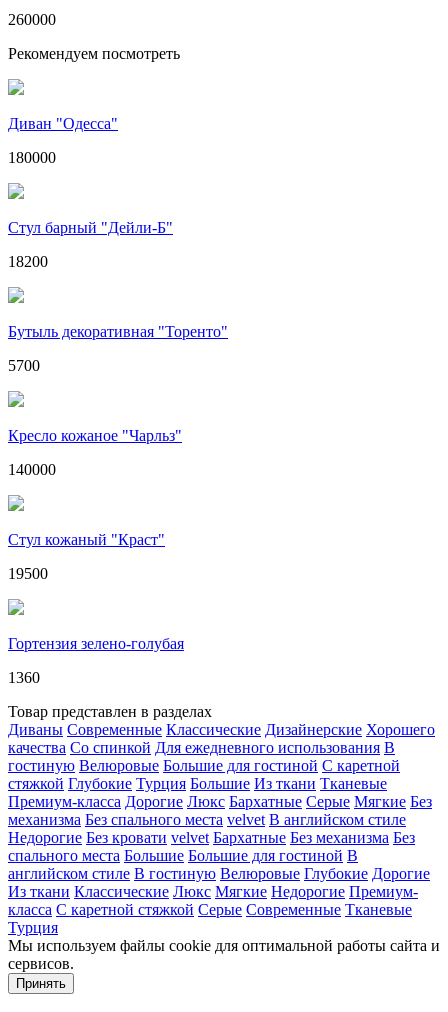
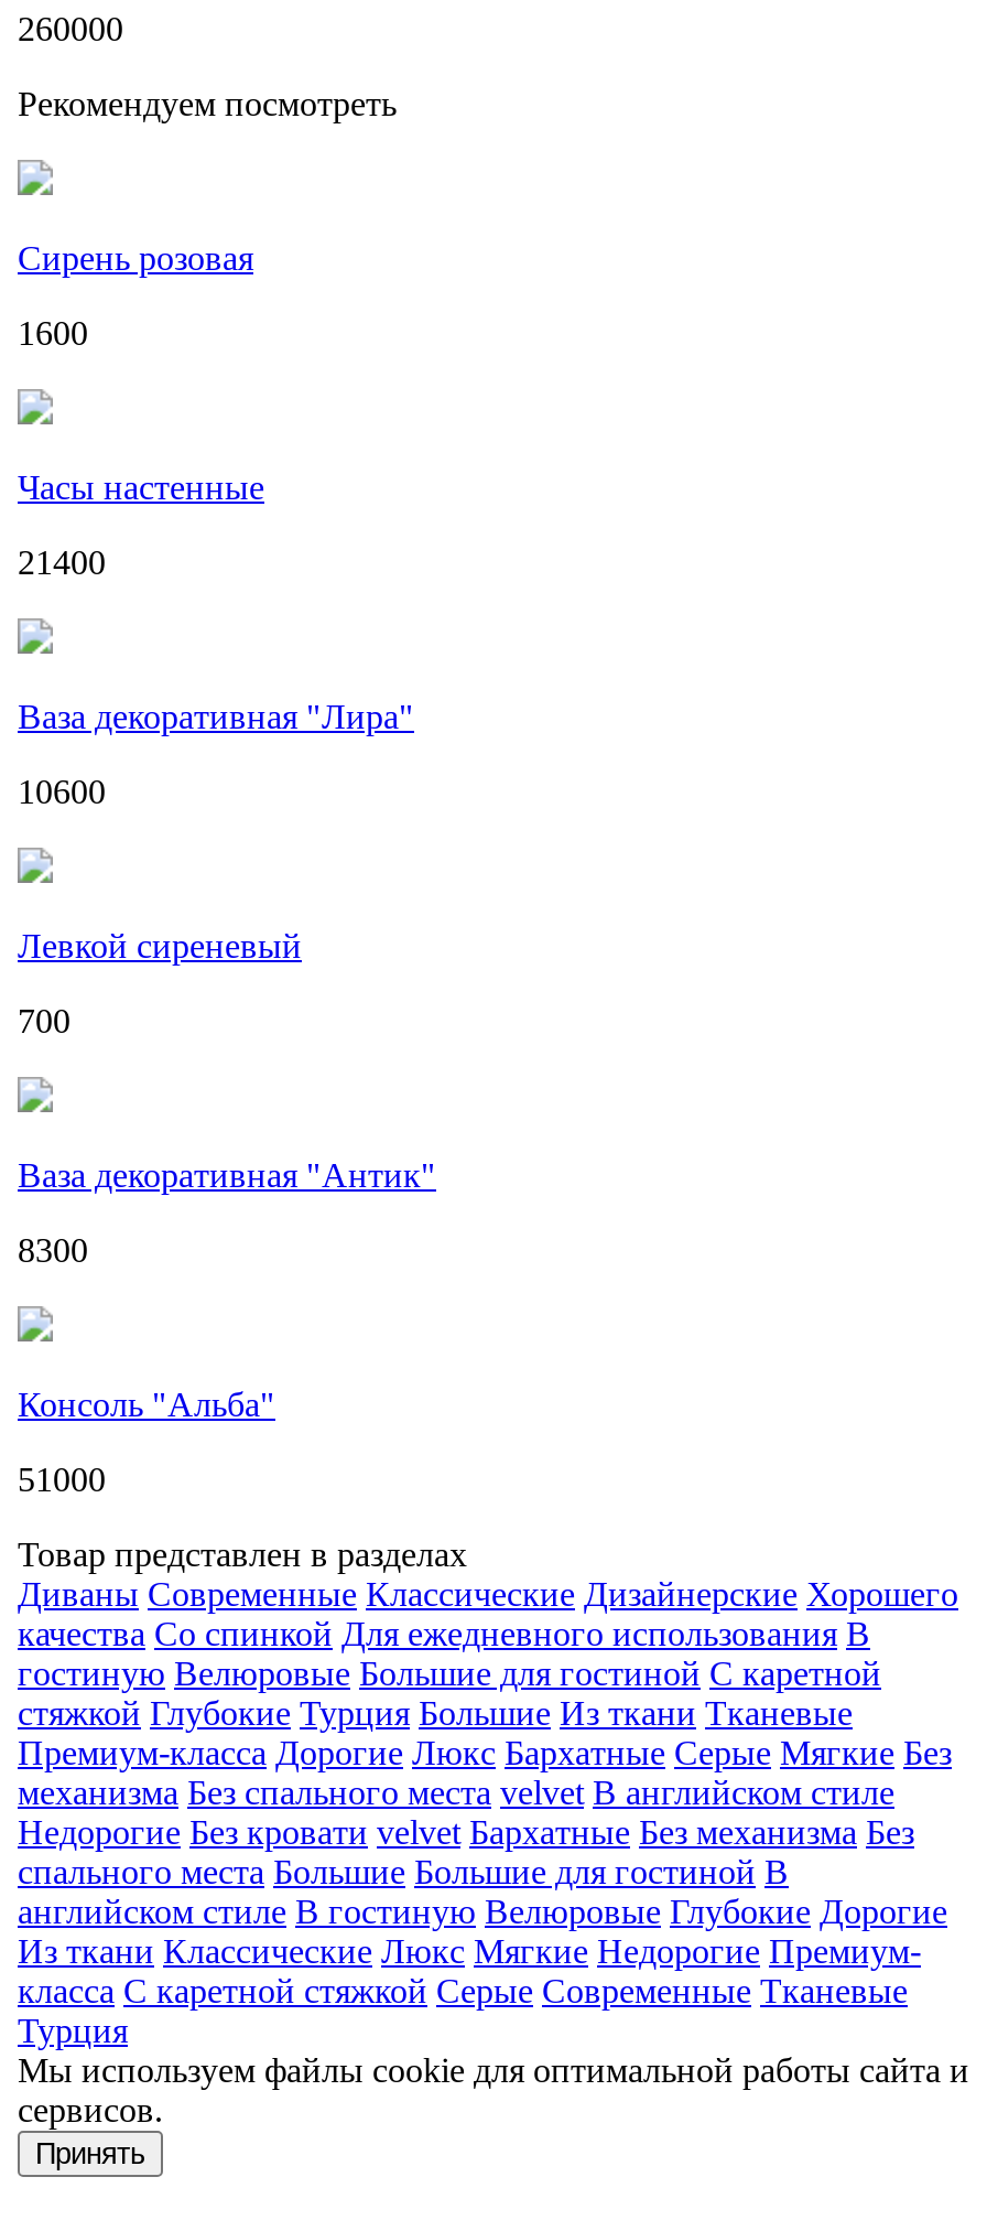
- Диван "Одесса"
+ Сирень розовая

- 180000
+ 1600

- Стул барный "Дейли-Б"
+ Часы настенные

- 18200
+ 21400

- Бутыль декоративная "Торенто"
+ Ваза декоративная "Лира"

- 5700
+ 10600

- Кресло кожаное "Чарльз"
+ Левкой сиреневый

- 140000
+ 700

- Стул кожаный "Краст"
+ Ваза декоративная "Антик"

- 19500
+ 8300

- Гортензия зелено-голубая
+ Консоль "Альба"

- 1360
+ 51000
